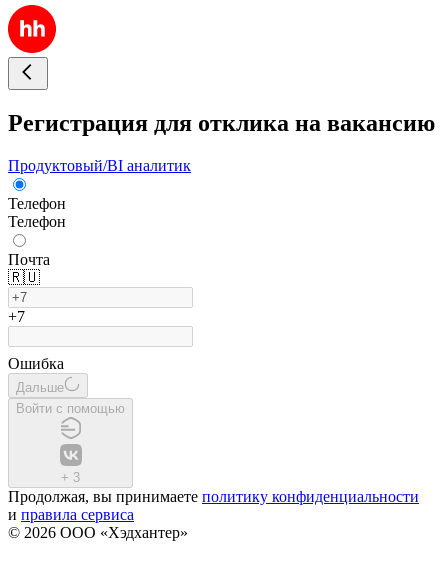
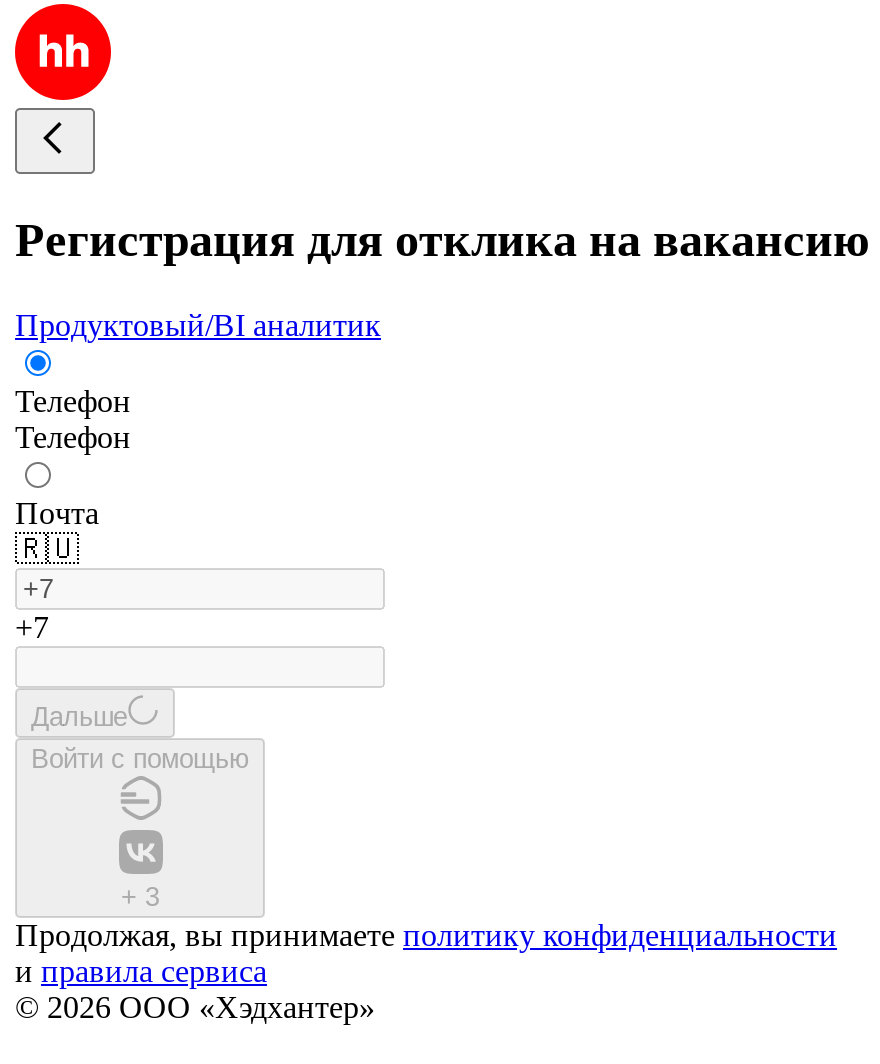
- Ошибка
